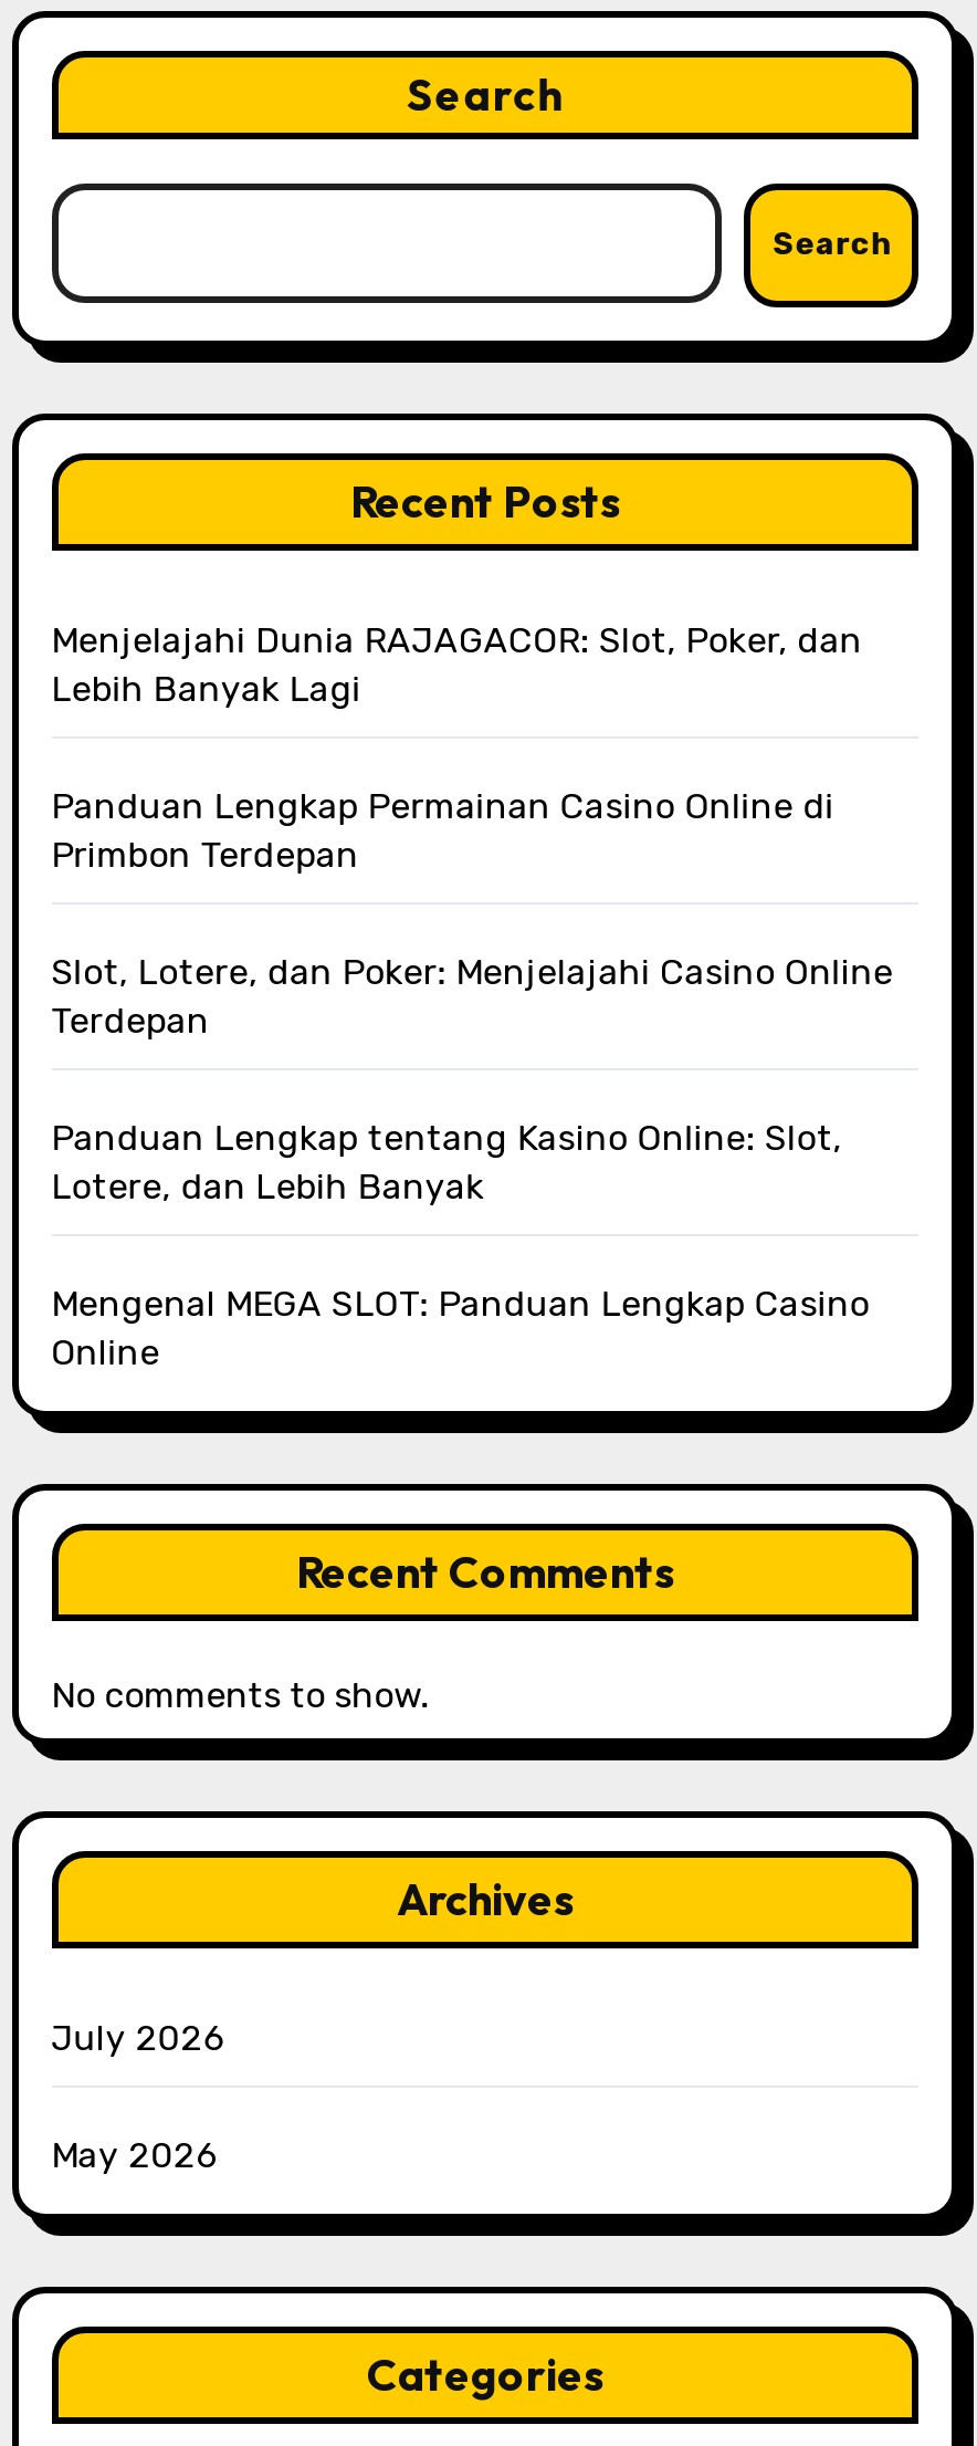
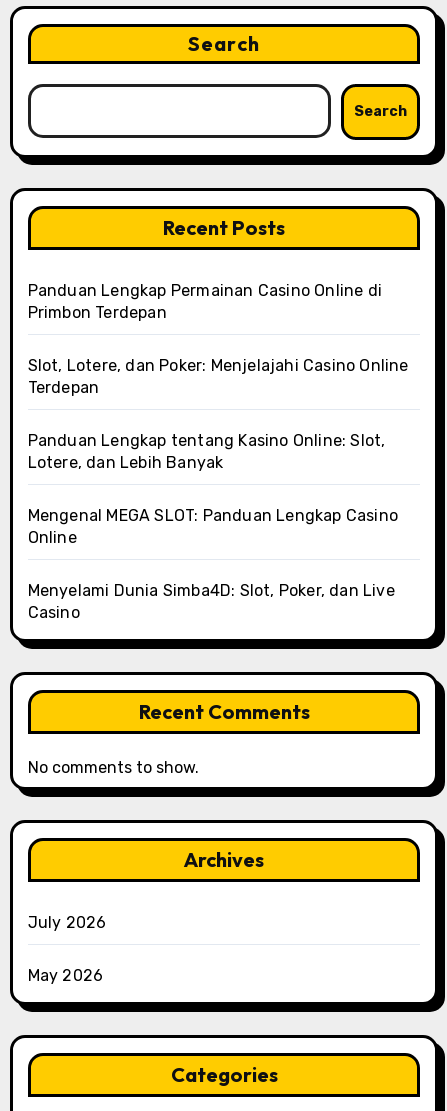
- Menjelajahi Dunia RAJAGACOR: Slot, Poker, dan
- Lebih Banyak Lagi

moved up: Panduan Lengkap Permainan Casino Online di | Primbon Terdepan | Slot, Lotere, dan Poker: Menjelajahi Casino Online | Terdepan | Panduan Lengkap tentang Kasino Online: Slot, | Lotere, dan Lebih Banyak | Mengenal MEGA SLOT: Panduan Lengkap Casino | Online

+ Menyelami Dunia Simba4D: Slot, Poker, dan Live
+ Casino
